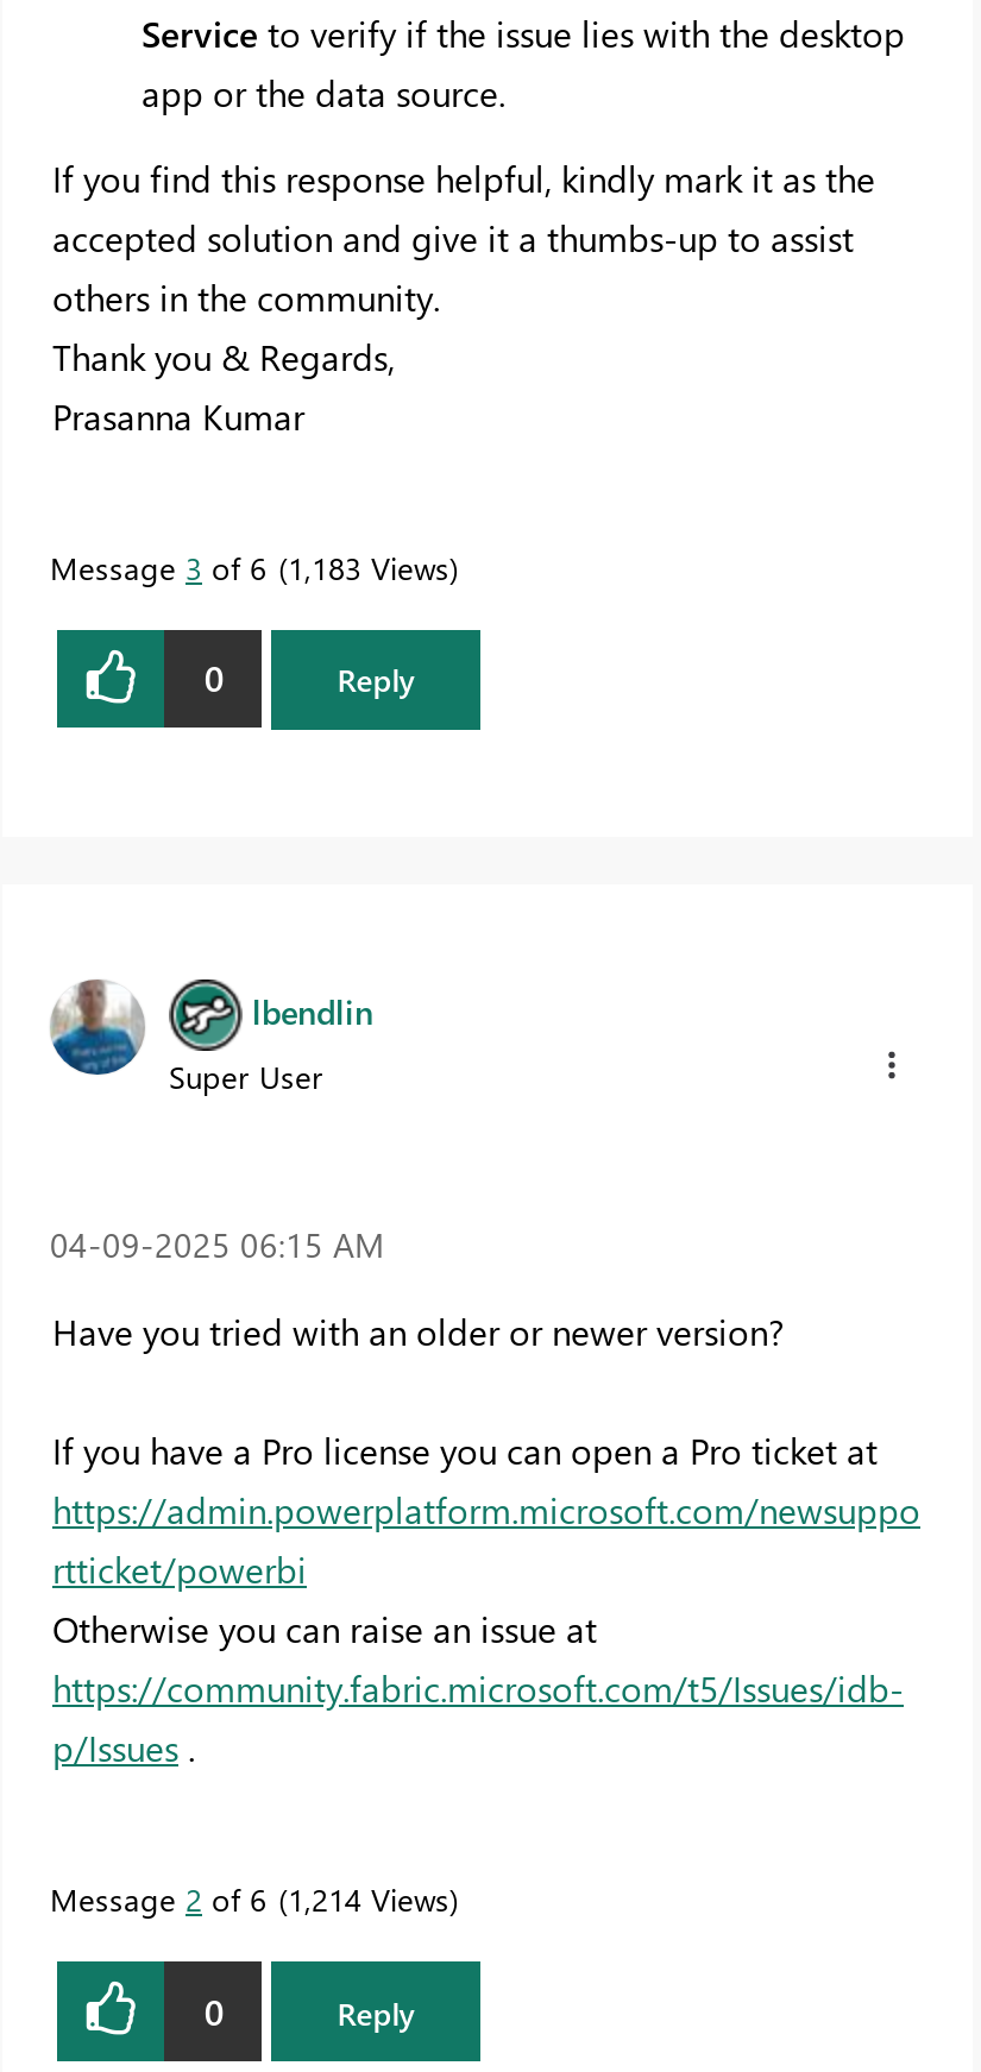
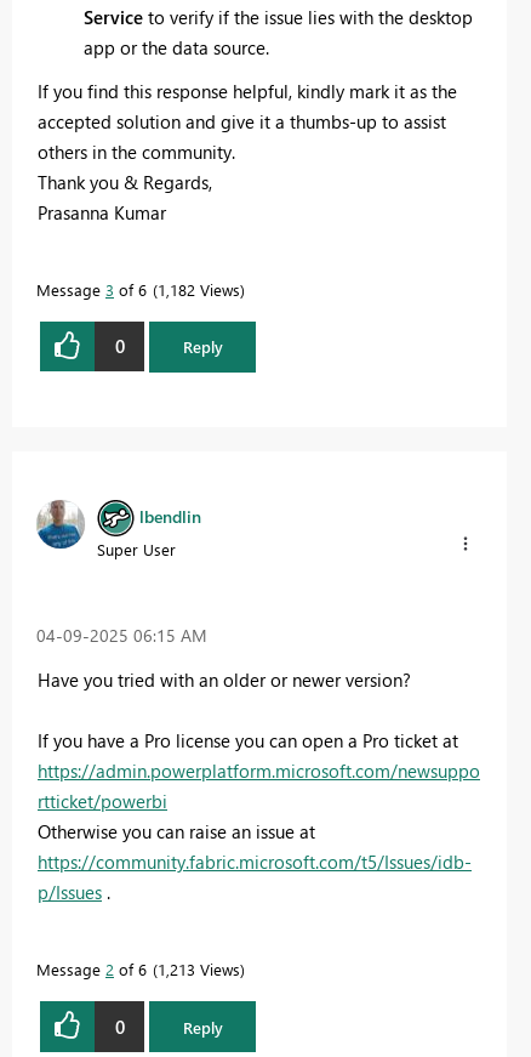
- Message 3 of 6 1,183 Views
+ Message 3 of 6 1,182 Views

- Message 2 of 6 1,214 Views
+ Message 2 of 6 1,213 Views
